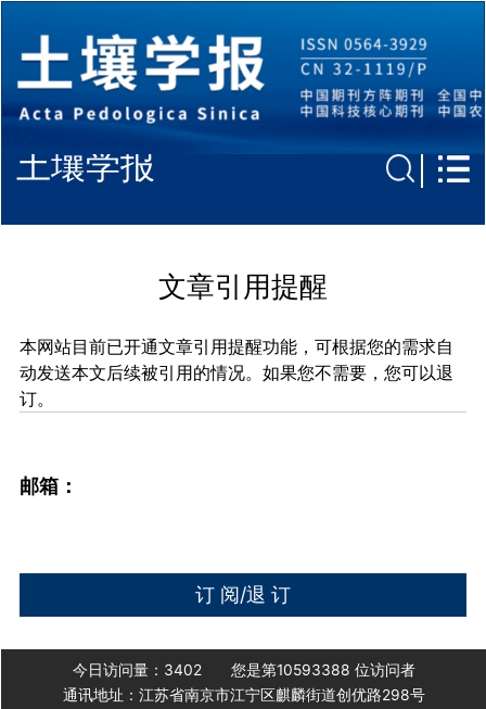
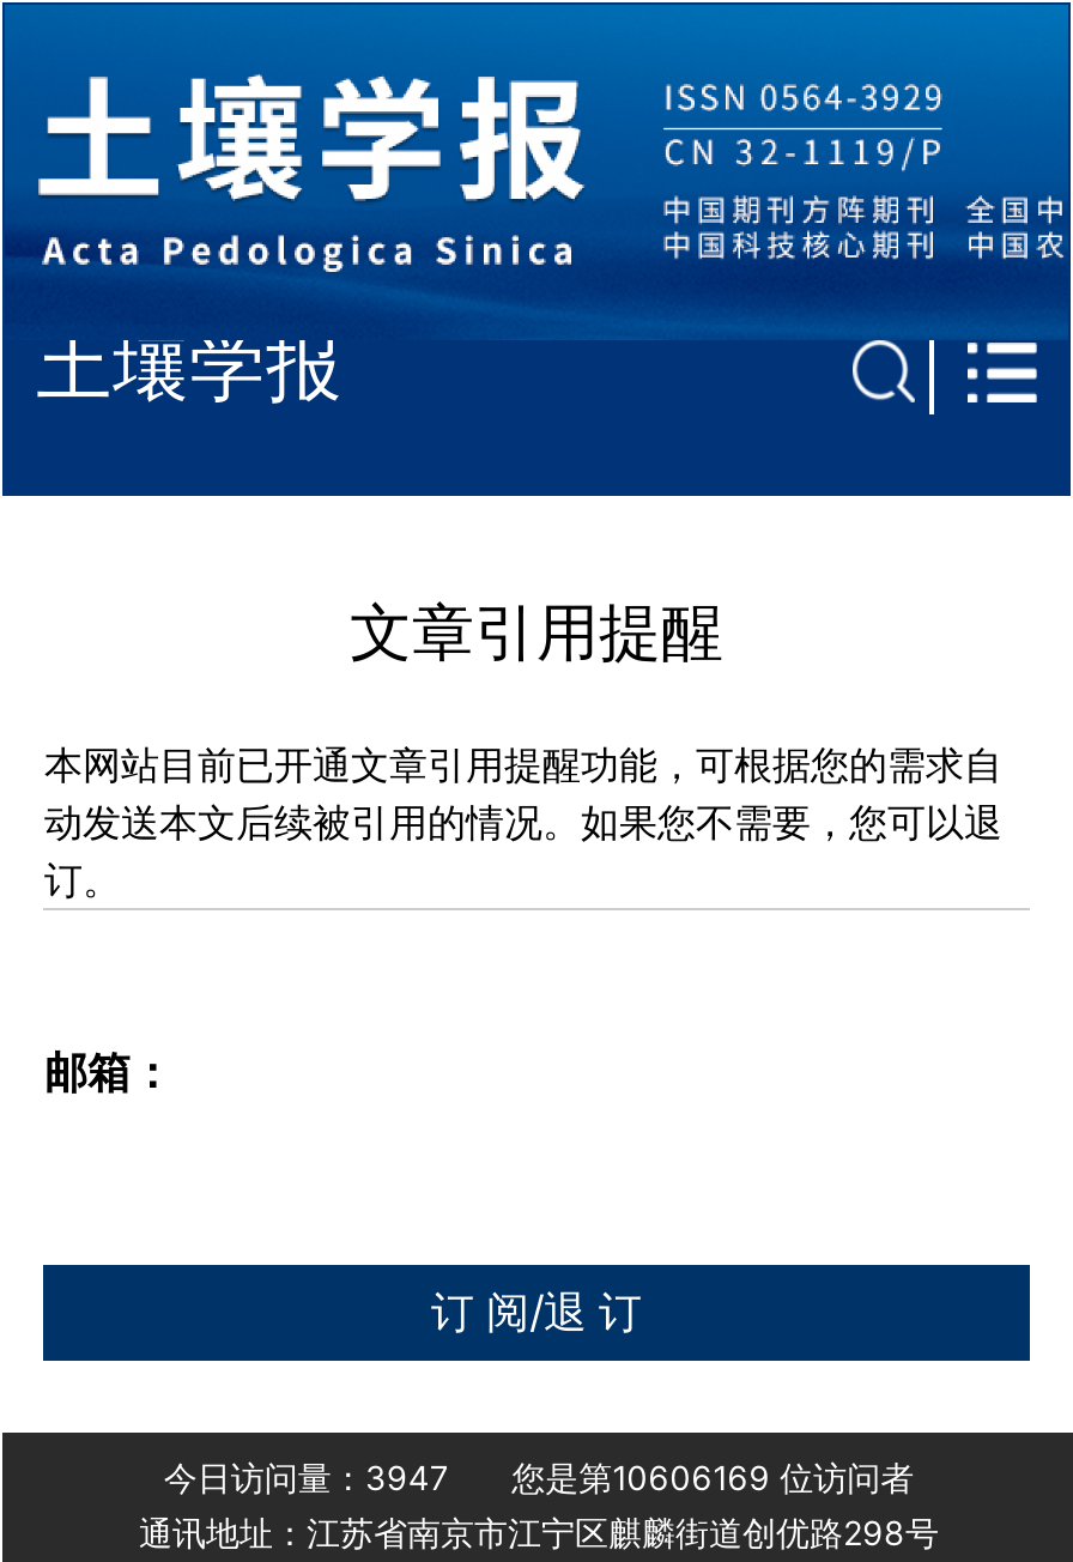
- 今日访问量：3402
+ 今日访问量：3947

- 您是第10593388位访问者
+ 您是第10606169位访问者
